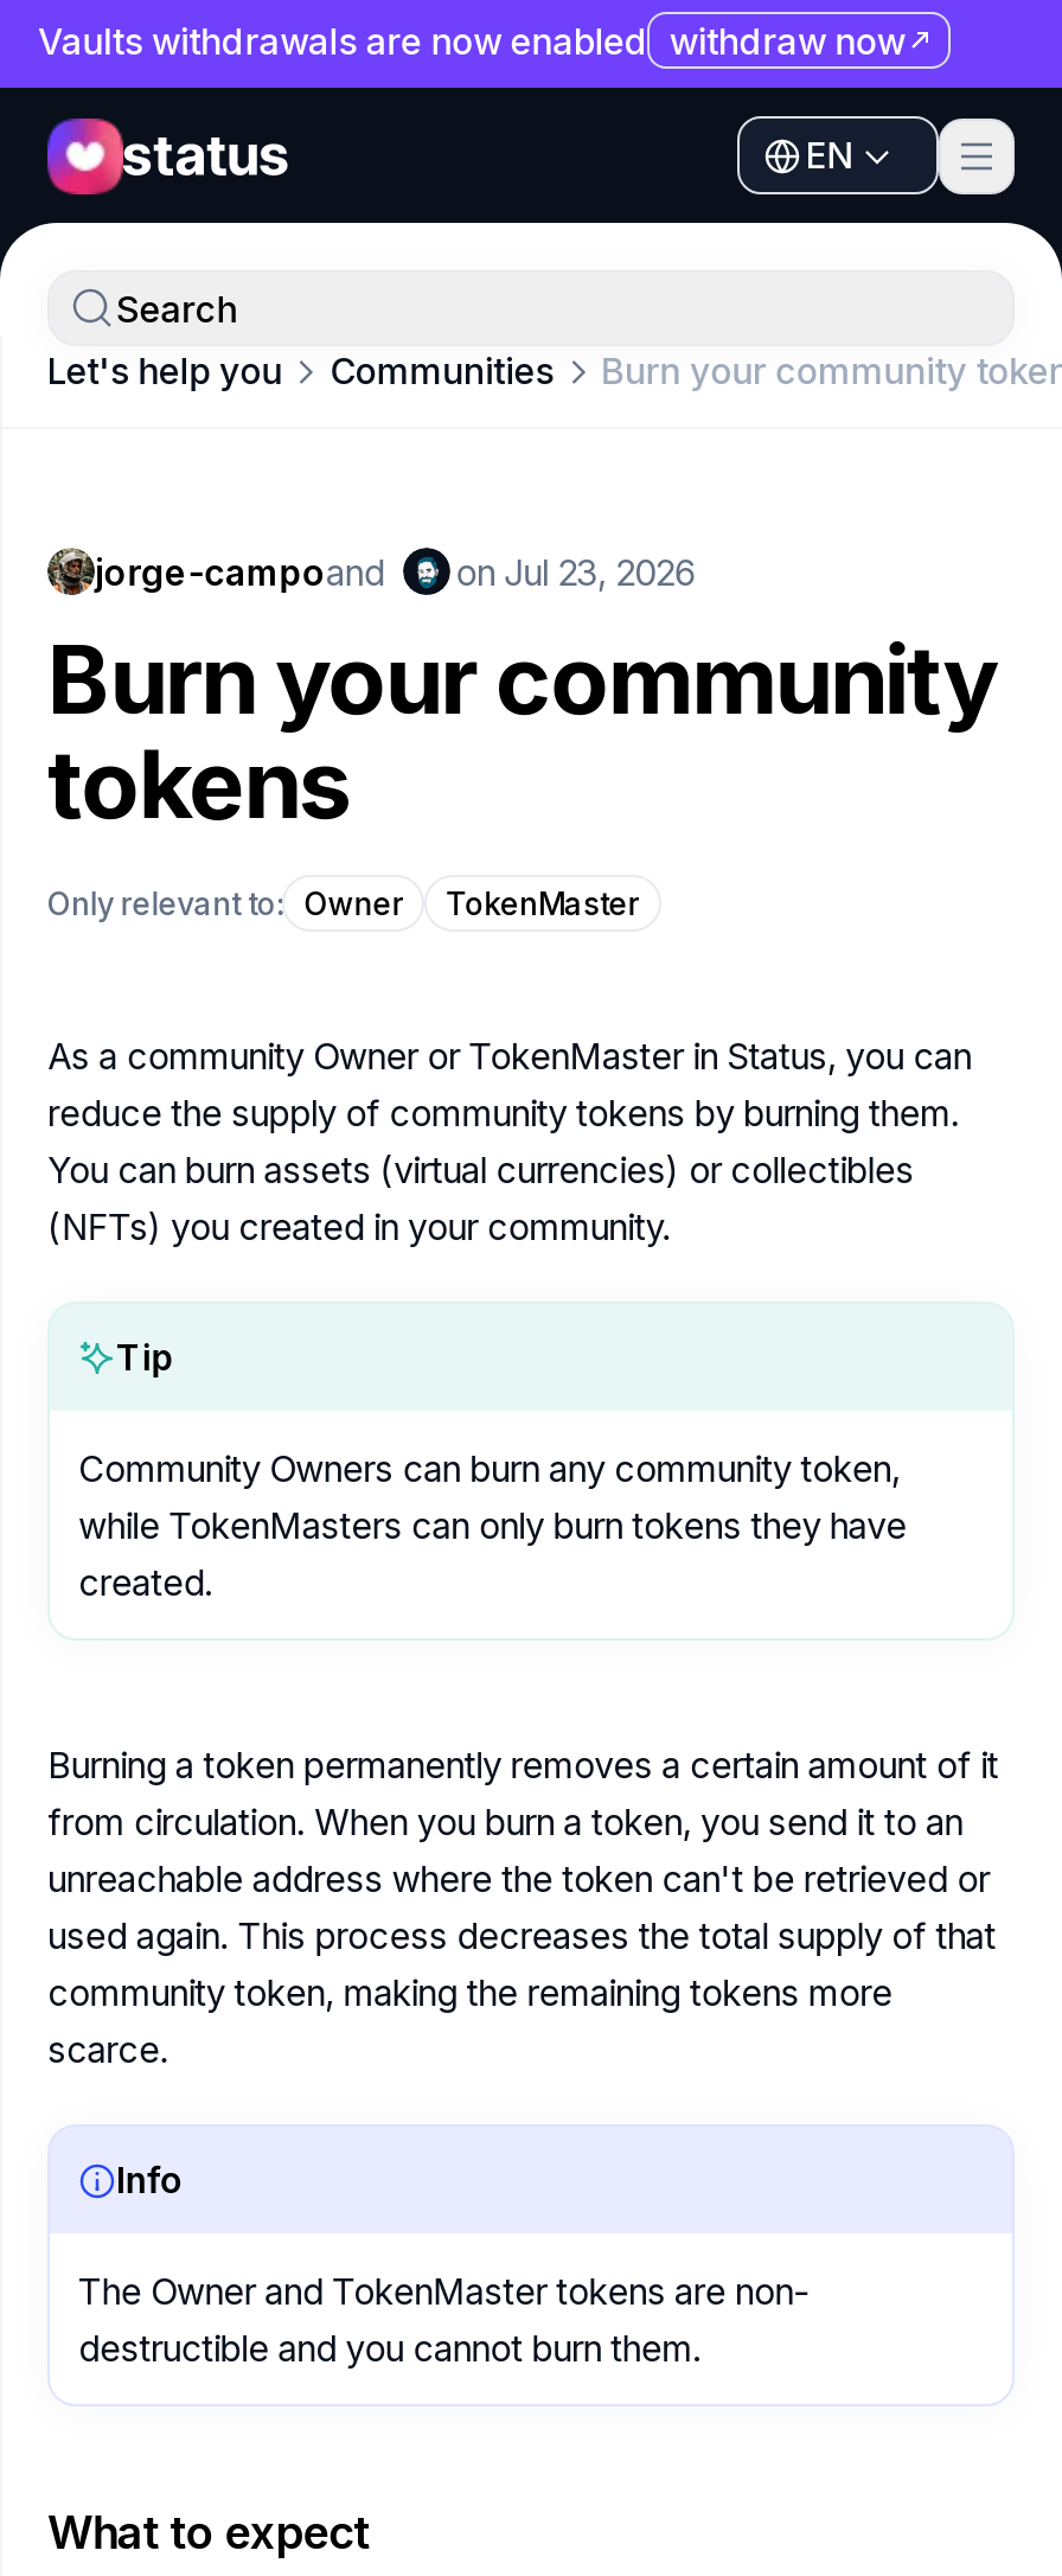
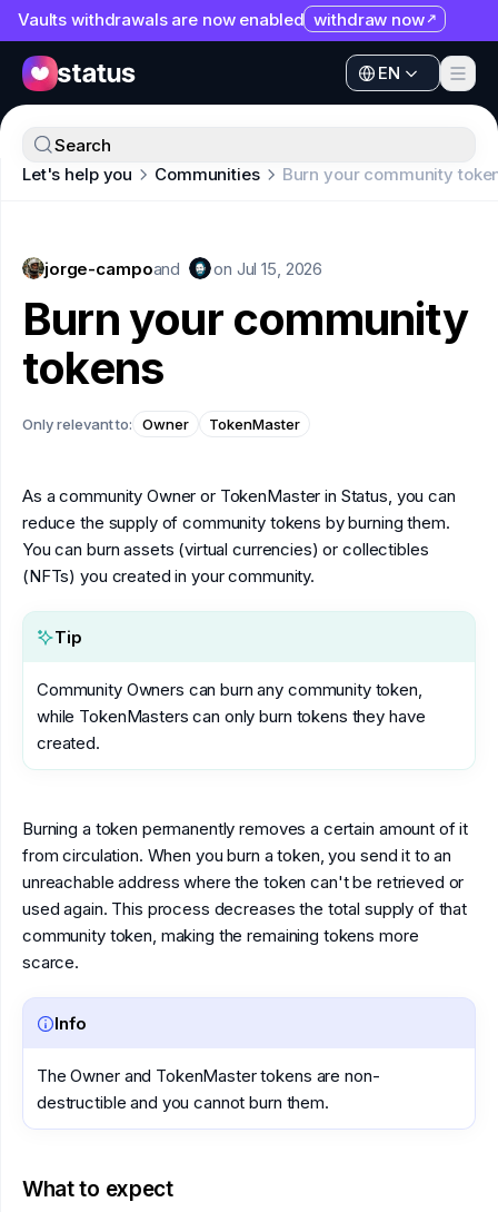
- on Jul 23, 2026
+ on Jul 15, 2026
